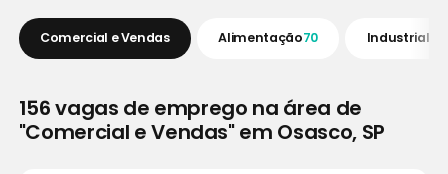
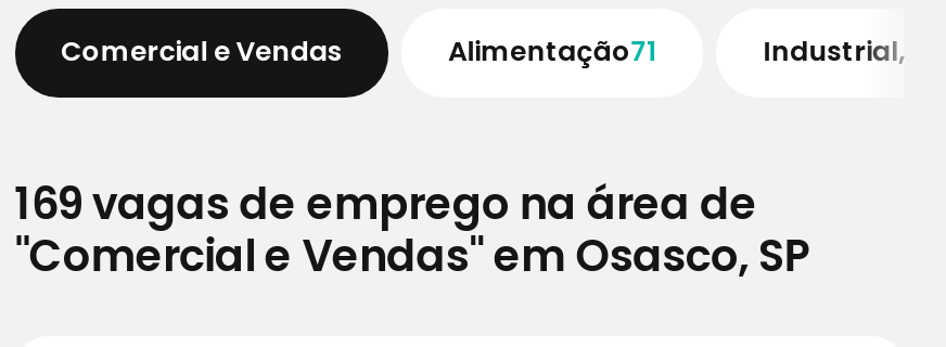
- Alimentação70
+ Alimentação71

- 156 vagas de emprego na área de
+ 169 vagas de emprego na área de
